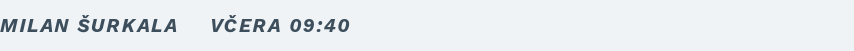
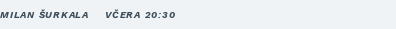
- MILAN ŠURKALA VČERA 09:40
+ MILAN ŠURKALA VČERA 20:30
